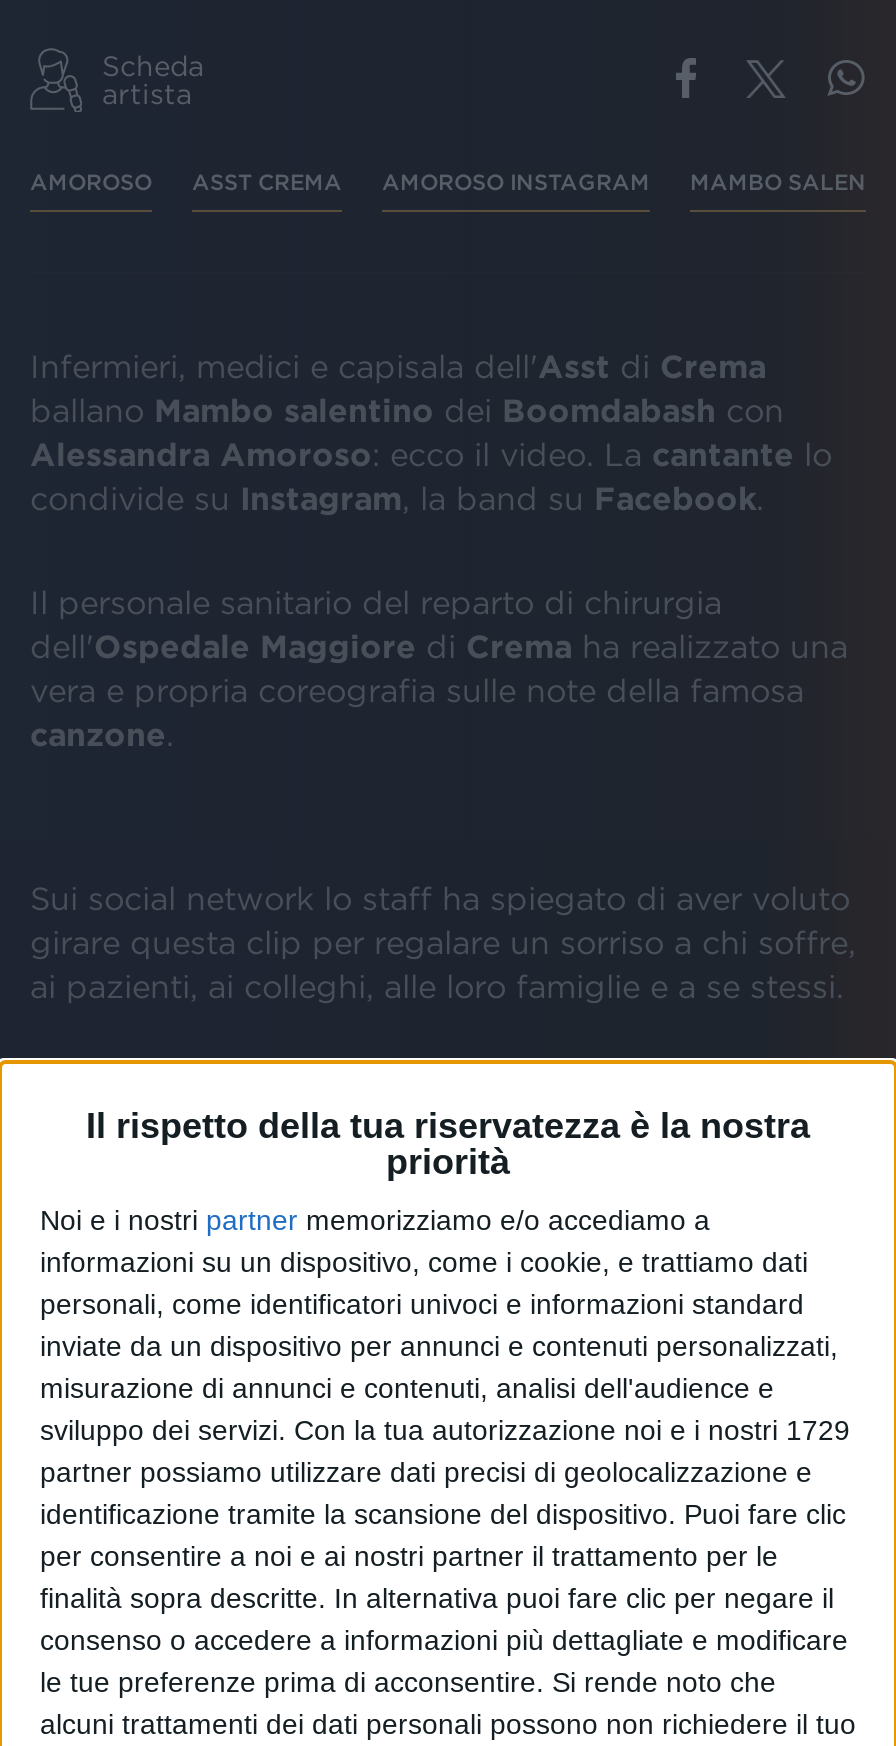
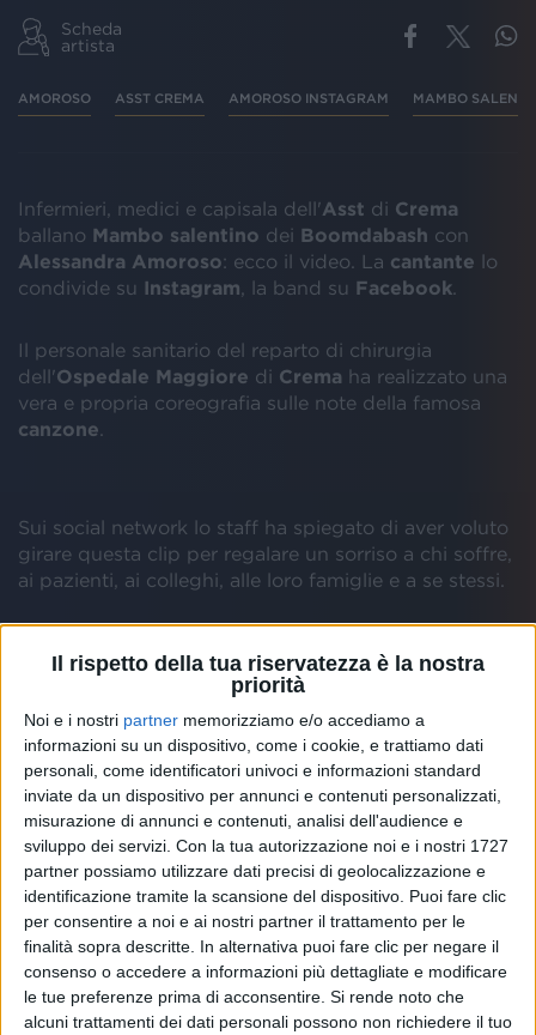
- sviluppo dei servizi. Con la tua autorizzazione noi e i nostri 1729
+ sviluppo dei servizi. Con la tua autorizzazione noi e i nostri 1727
